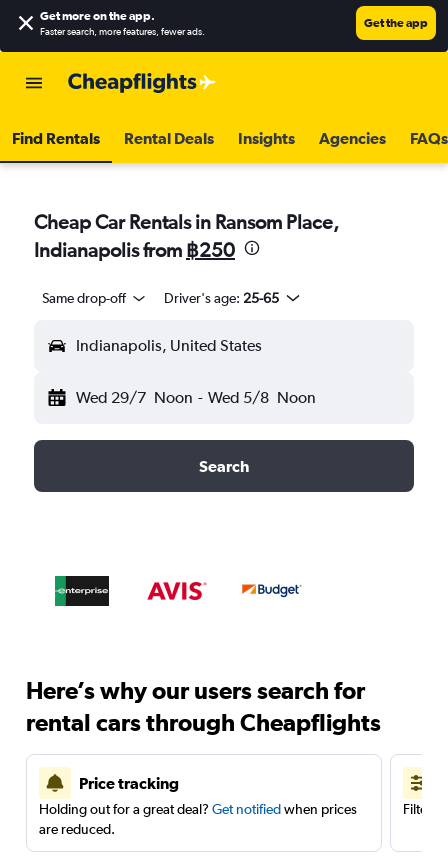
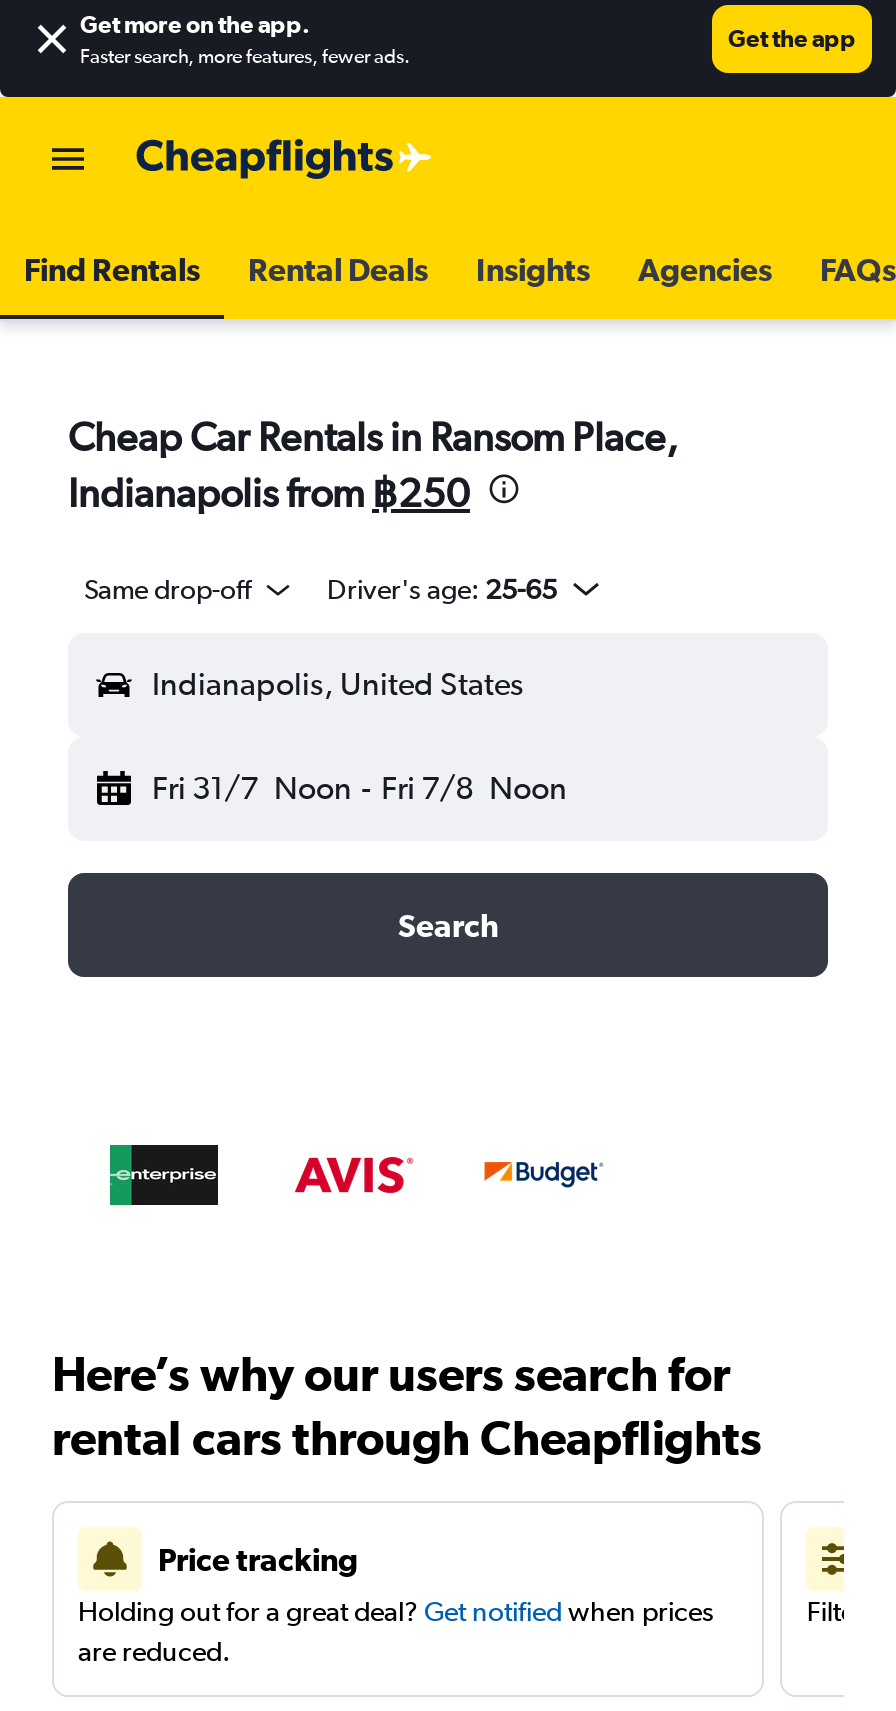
- Wed 29/7 Noon - Wed 5/8 Noon
+ Fri 31/7 Noon - Fri 7/8 Noon
